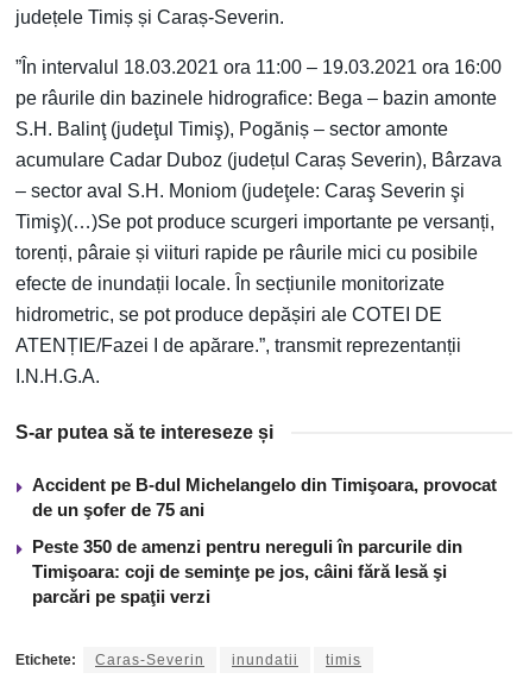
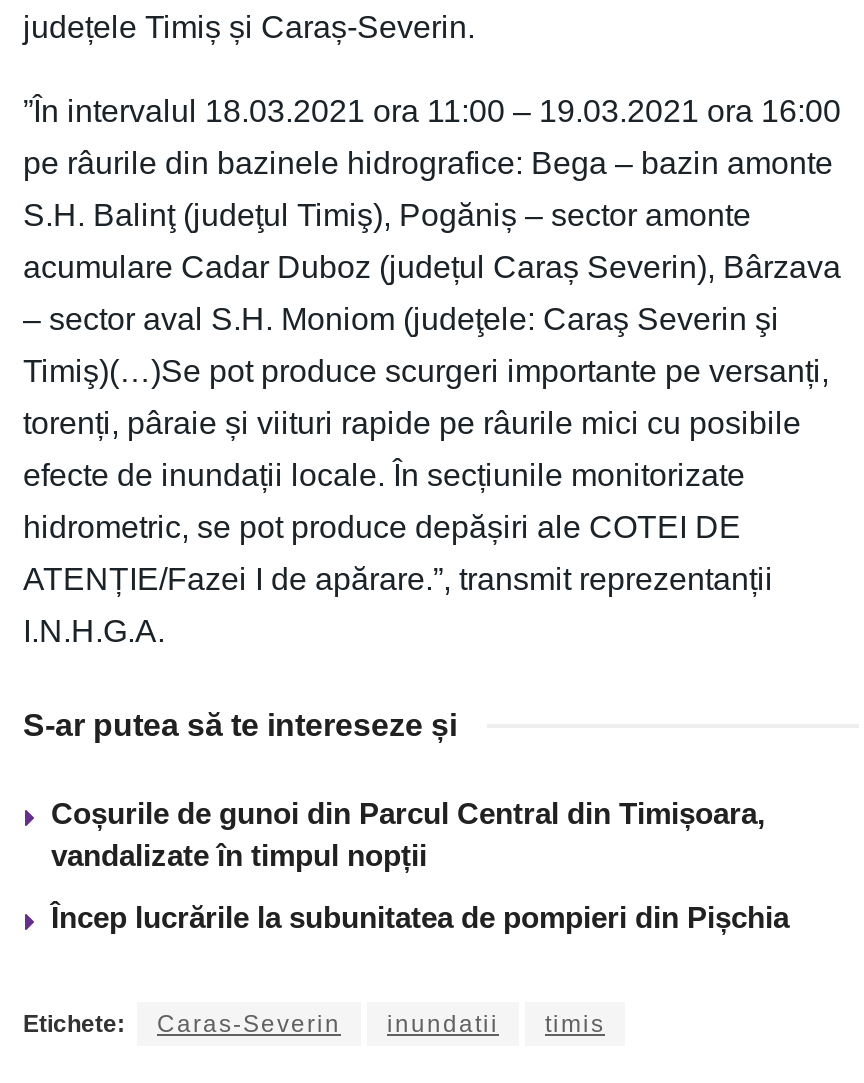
- Accident pe B-dul Michelangelo din Timişoara, provocat
- de un şofer de 75 ani
+ Coșurile de gunoi din Parcul Central din Timișoara,
+ vandalizate în timpul nopții

- Peste 350 de amenzi pentru nereguli în parcurile din
- Timişoara: coji de seminţe pe jos, câini fără lesă şi
- parcări pe spaţii verzi
+ Încep lucrările la subunitatea de pompieri din Pișchia
